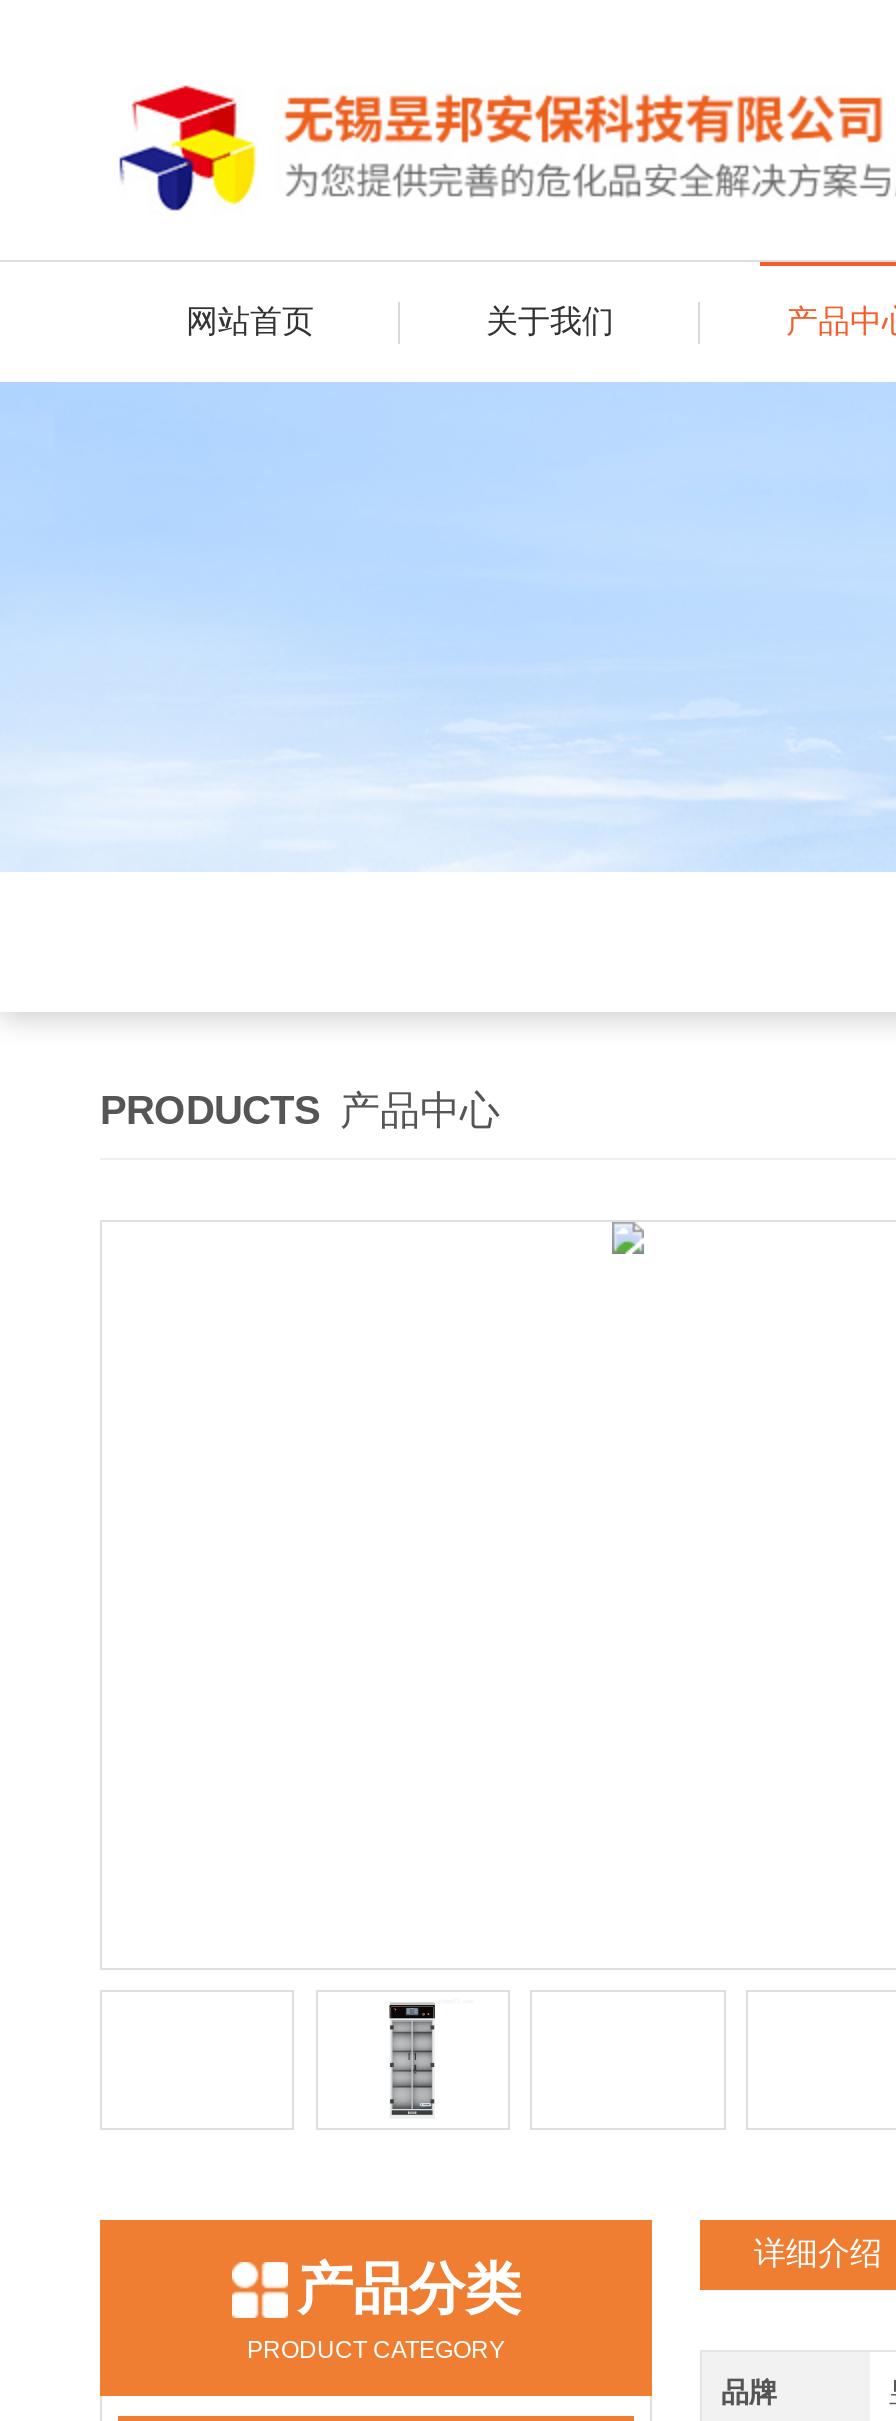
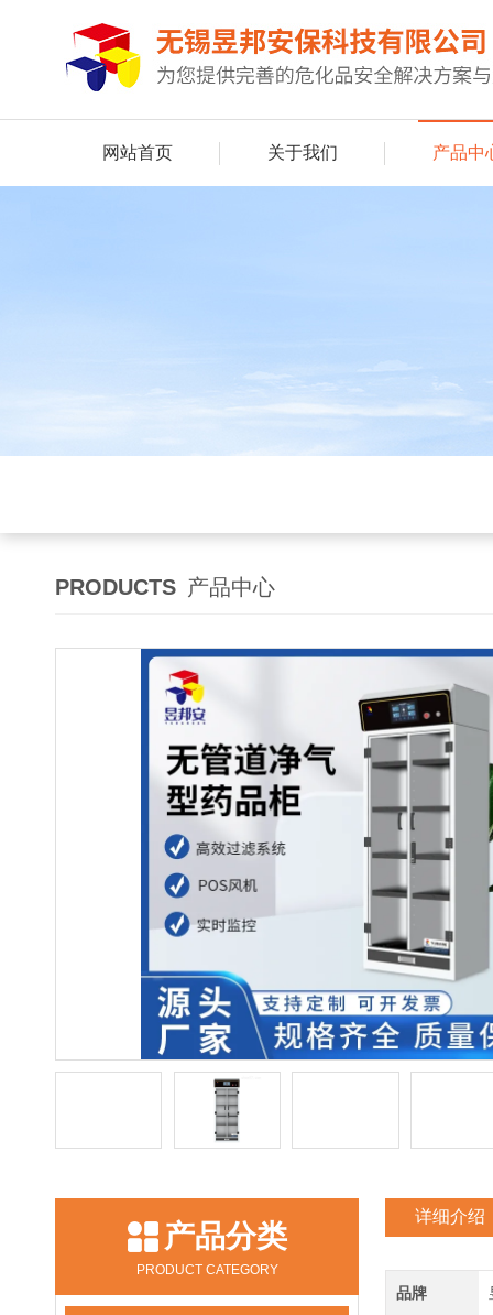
+ [image]
